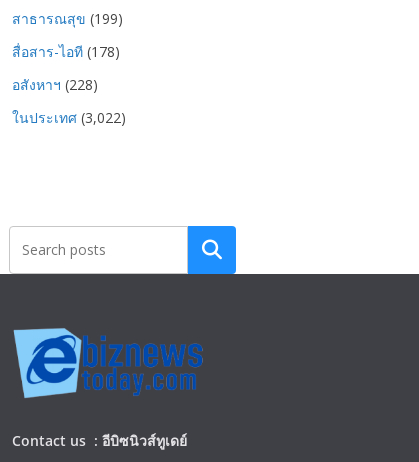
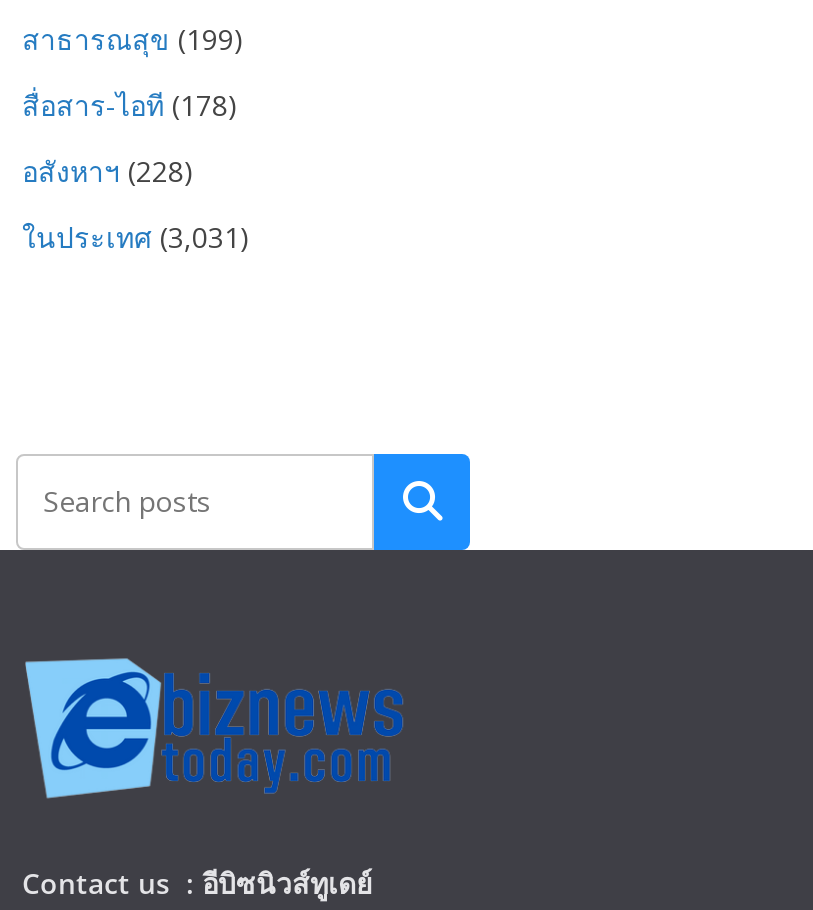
- ในประเทศ(3,022)
+ ในประเทศ(3,031)
